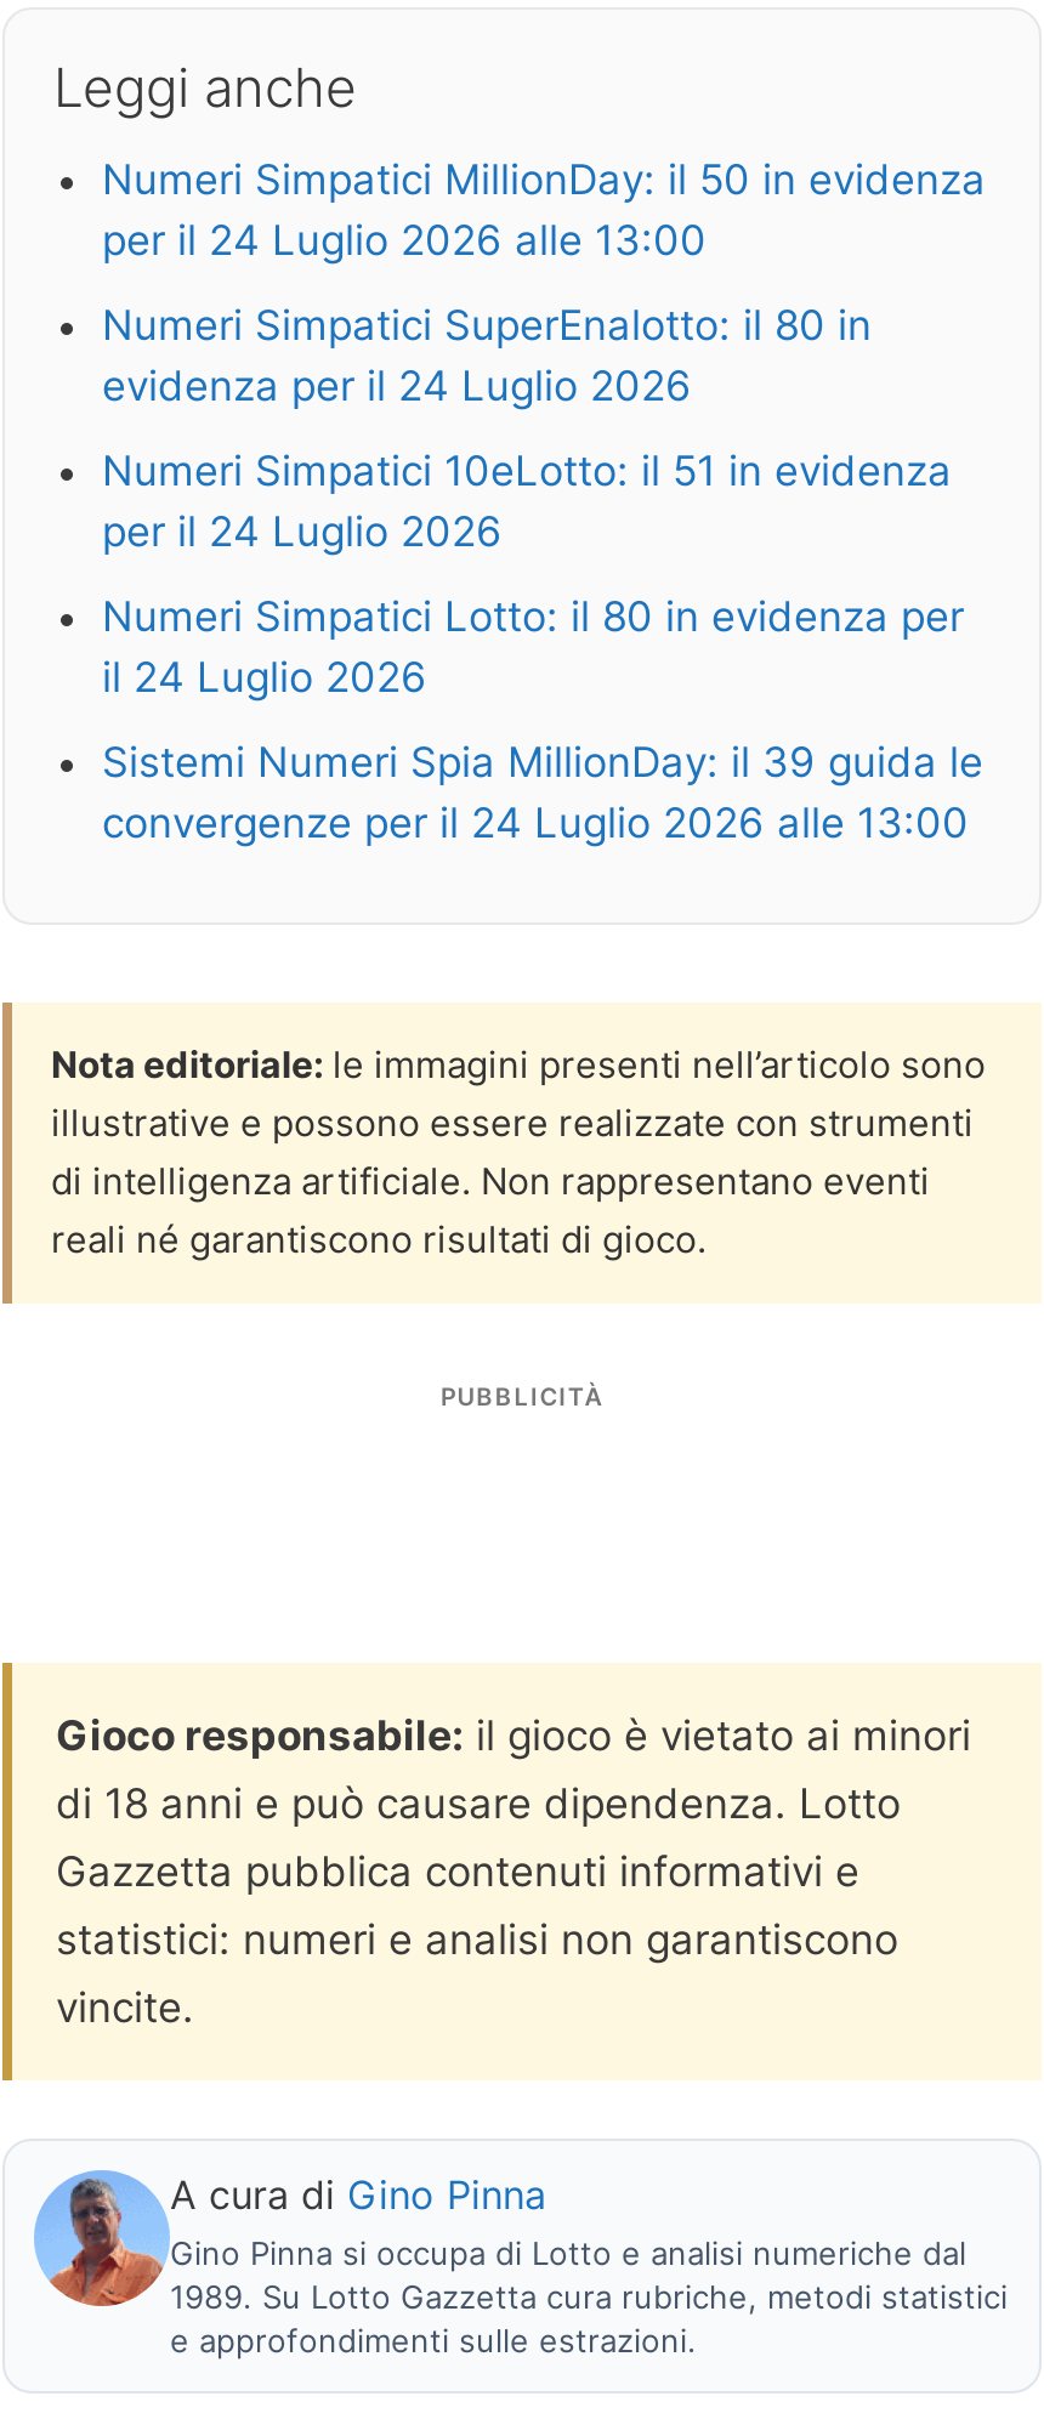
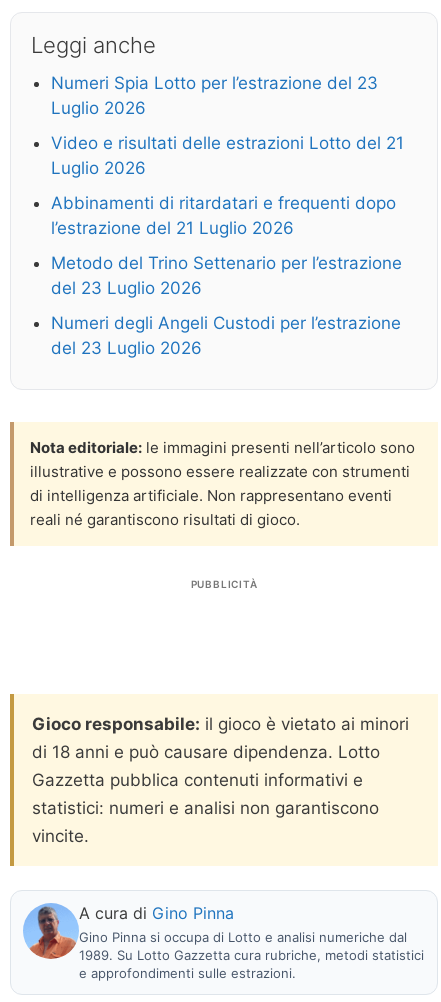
- Numeri Simpatici MillionDay: il 50 in evidenza
- per il 24 Luglio 2026 alle 13:00
+ Numeri Spia Lotto per l’estrazione del 23
+ Luglio 2026

- Numeri Simpatici SuperEnalotto: il 80 in
- evidenza per il 24 Luglio 2026
+ Video e risultati delle estrazioni Lotto del 21
+ Luglio 2026

- Numeri Simpatici 10eLotto: il 51 in evidenza
- per il 24 Luglio 2026
+ Abbinamenti di ritardatari e frequenti dopo
+ l’estrazione del 21 Luglio 2026

- Numeri Simpatici Lotto: il 80 in evidenza per
- il 24 Luglio 2026
+ Metodo del Trino Settenario per l’estrazione
+ del 23 Luglio 2026

- Sistemi Numeri Spia MillionDay: il 39 guida le
- convergenze per il 24 Luglio 2026 alle 13:00
+ Numeri degli Angeli Custodi per l’estrazione
+ del 23 Luglio 2026
